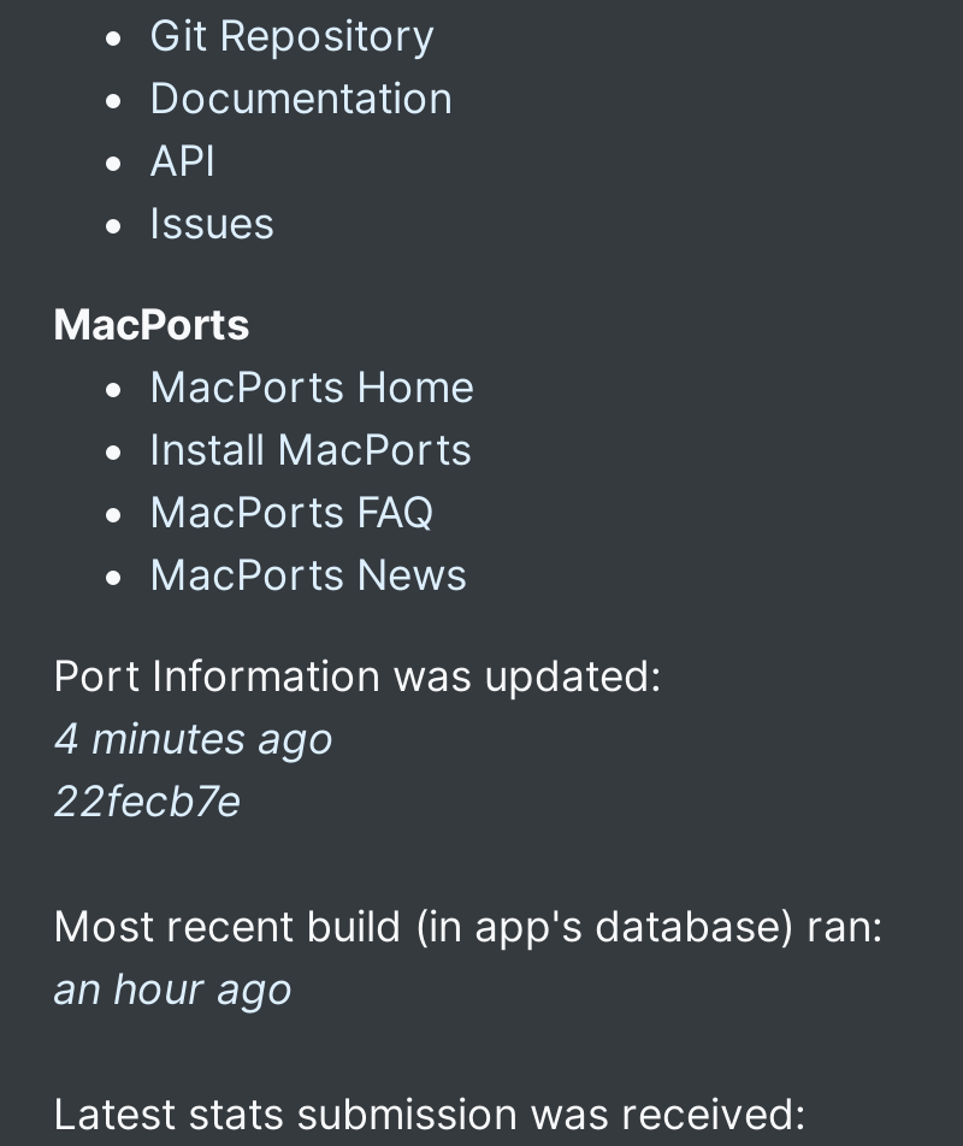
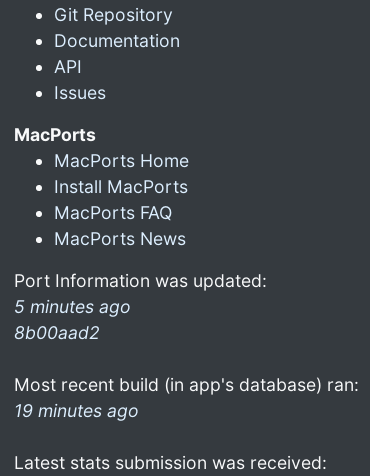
- 4 minutes ago
- 22fecb7e
+ 5 minutes ago
+ 8b00aad2

- an hour ago
+ 19 minutes ago
